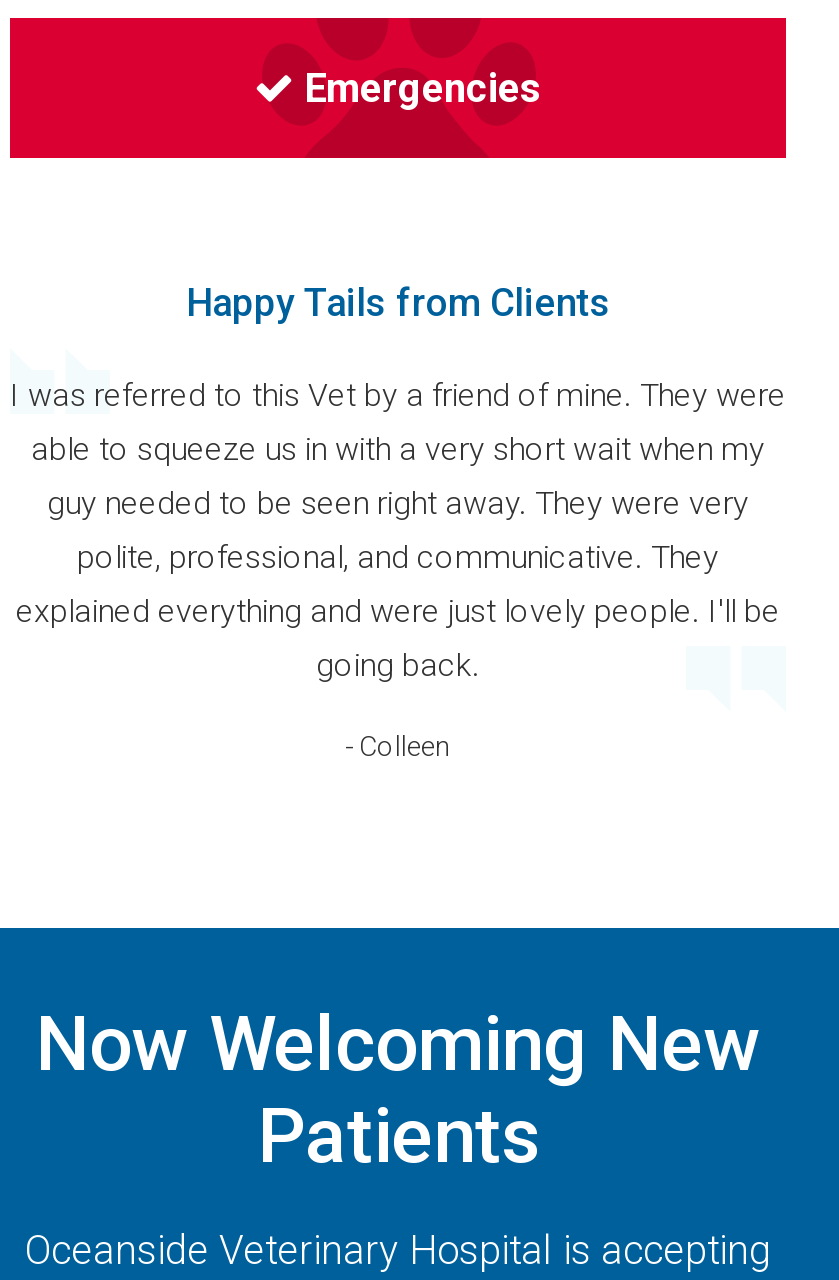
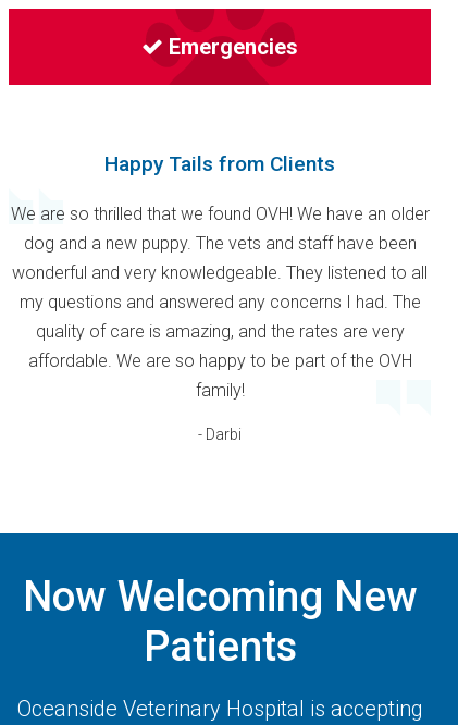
- I was referred to this Vet by a friend of mine. They were
- able to squeeze us in with a very short wait when my
- guy needed to be seen right away. They were very
- polite, professional, and communicative. They
- explained everything and were just lovely people. I'll be
- going back.
+ We are so thrilled that we found OVH! We have an older
+ dog and a new puppy. The vets and staff have been
+ wonderful and very knowledgeable. They listened to all
+ my questions and answered any concerns I had. The
+ quality of care is amazing, and the rates are very
+ affordable. We are so happy to be part of the OVH
+ family!

- - Colleen
+ - Darbi
